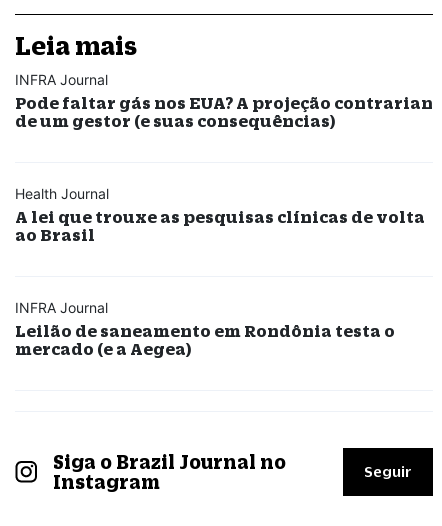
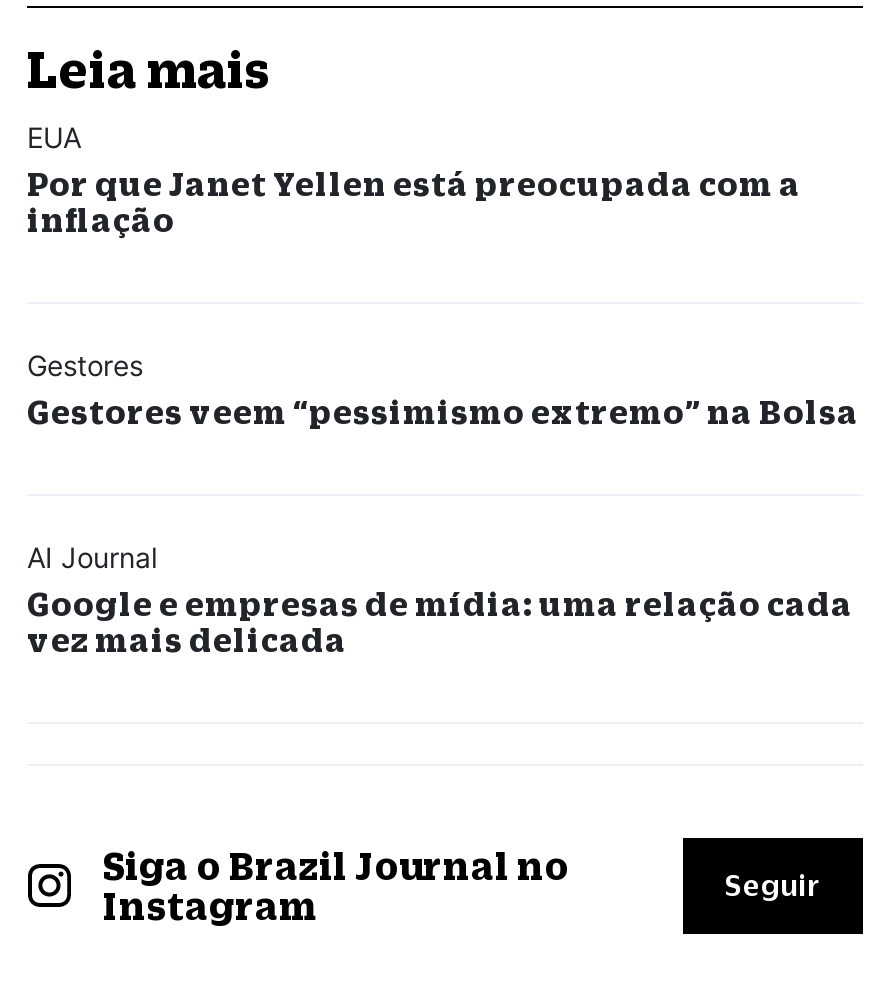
- INFRA Journal
- Pode faltar gás nos EUA? A projeção contrarian
- de um gestor (e suas consequências)
+ EUA
+ Por que Janet Yellen está preocupada com a
+ inflação

- Health Journal
- A lei que trouxe as pesquisas clínicas de volta
- ao Brasil
+ Gestores
+ Gestores veem “pessimismo extremo” na Bolsa

- INFRA Journal
- Leilão de saneamento em Rondônia testa o
- mercado (e a Aegea)
+ AI Journal
+ Google e empresas de mídia: uma relação cada
+ vez mais delicada
